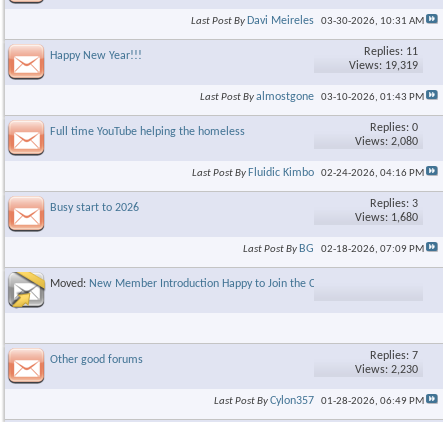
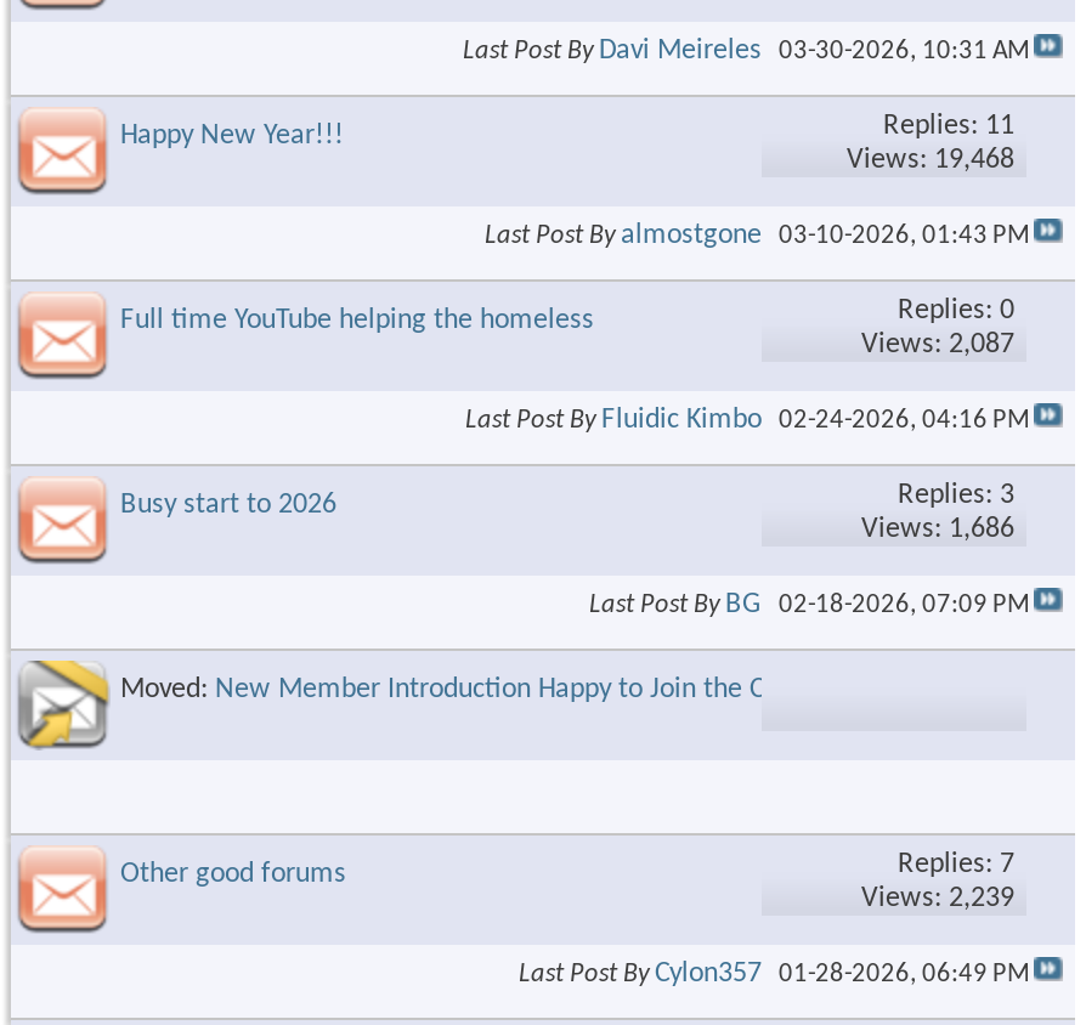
- Views: 19,319
+ Views: 19,468

- Views: 2,080
+ Views: 2,087

- Views: 1,680
+ Views: 1,686

- Views: 2,230
+ Views: 2,239
